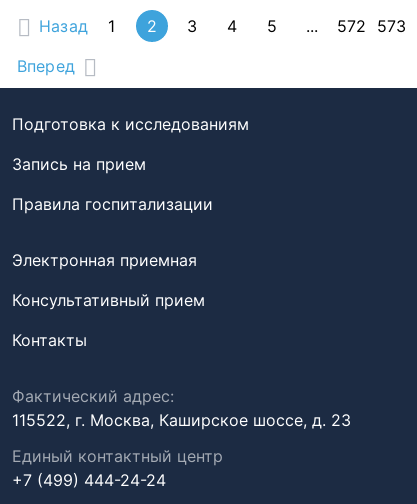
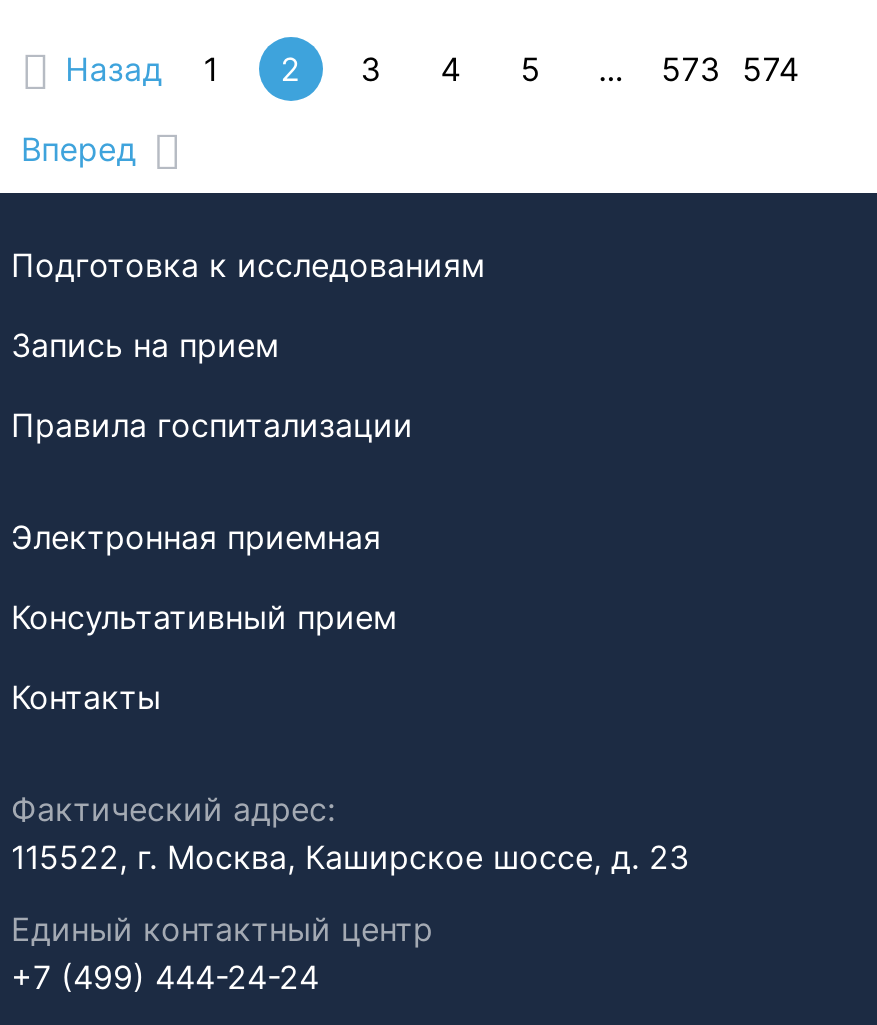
- 572 573
+ 573 574
